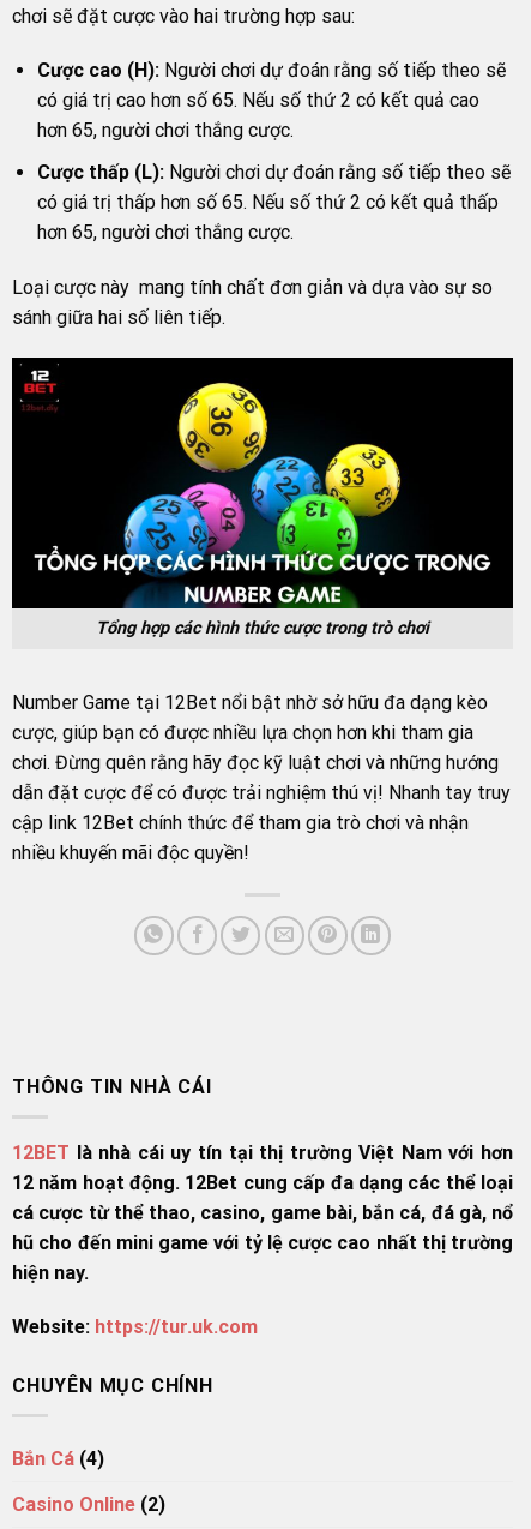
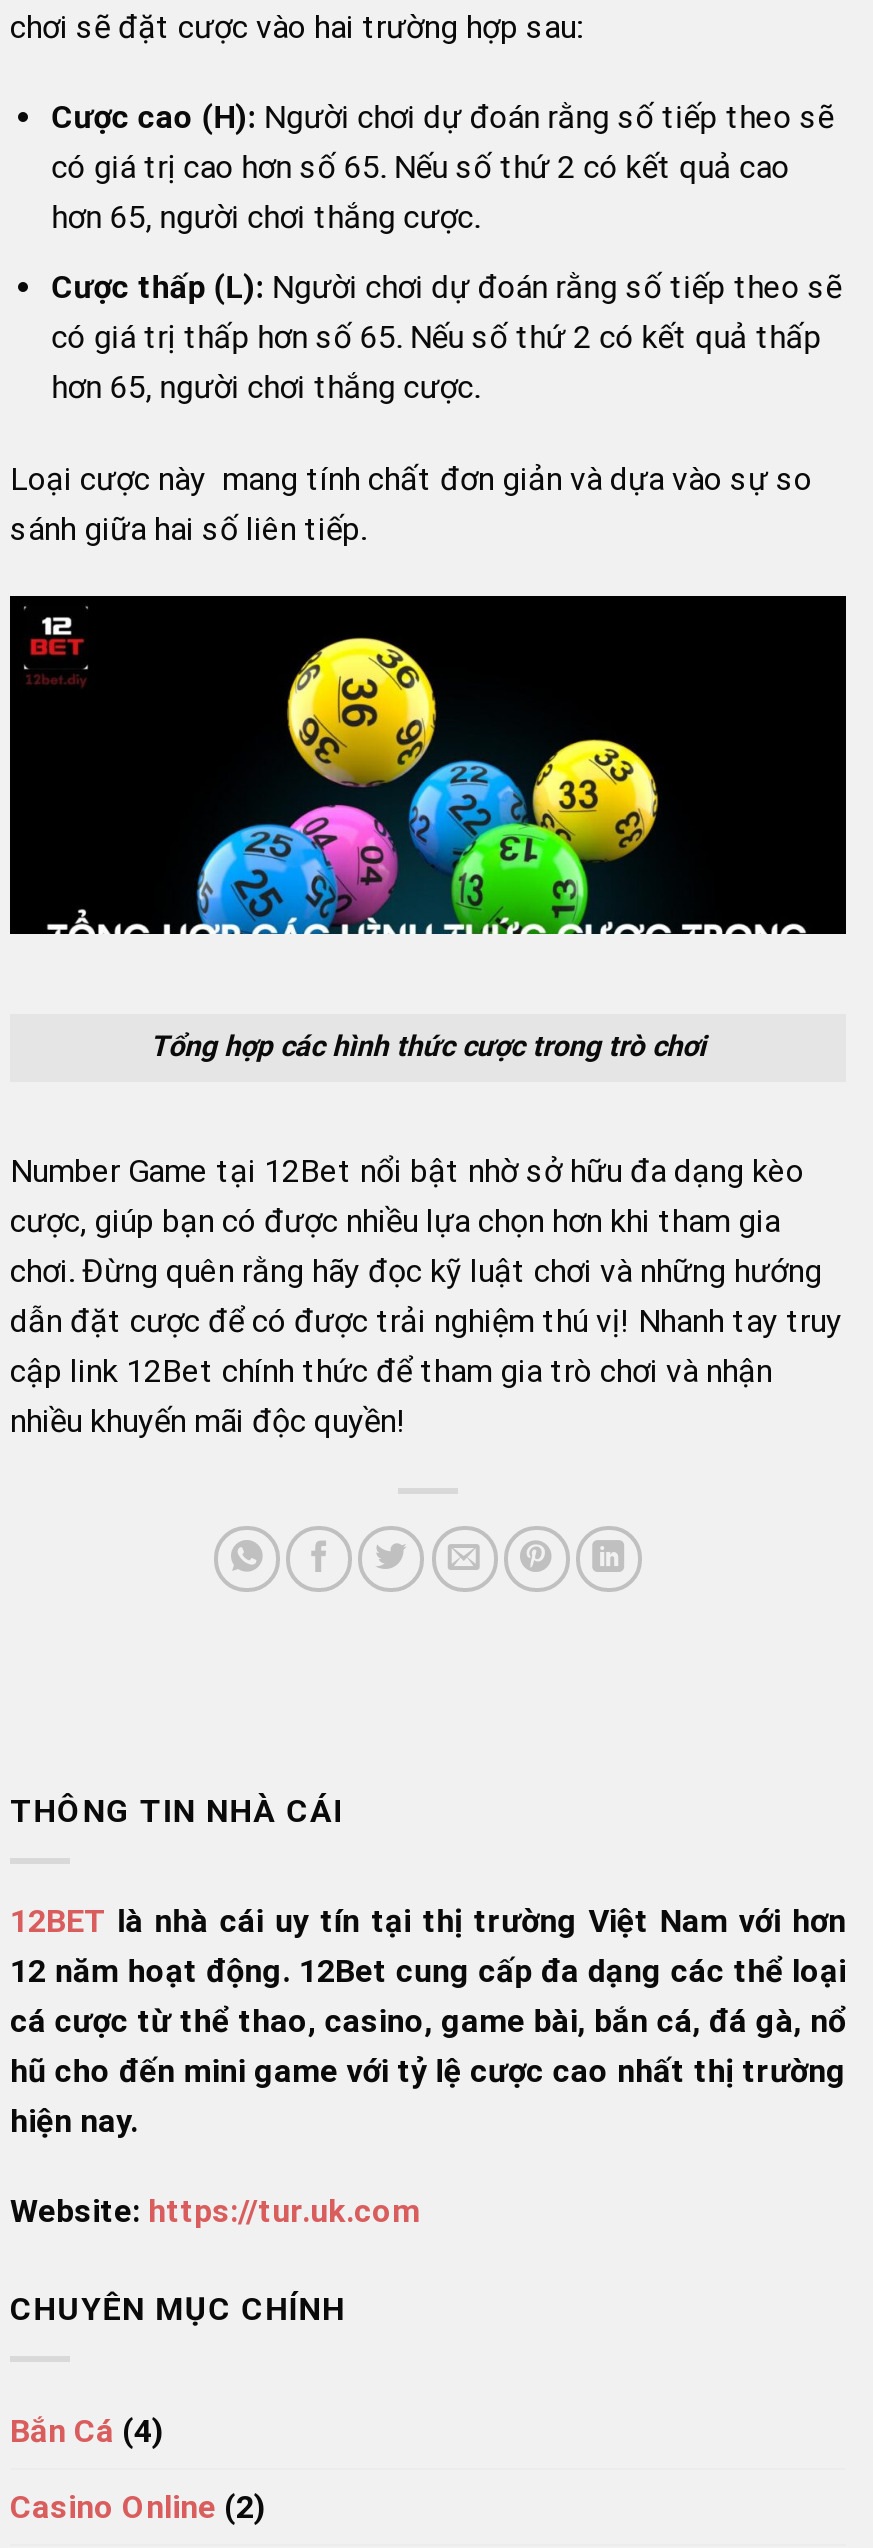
- [image]
